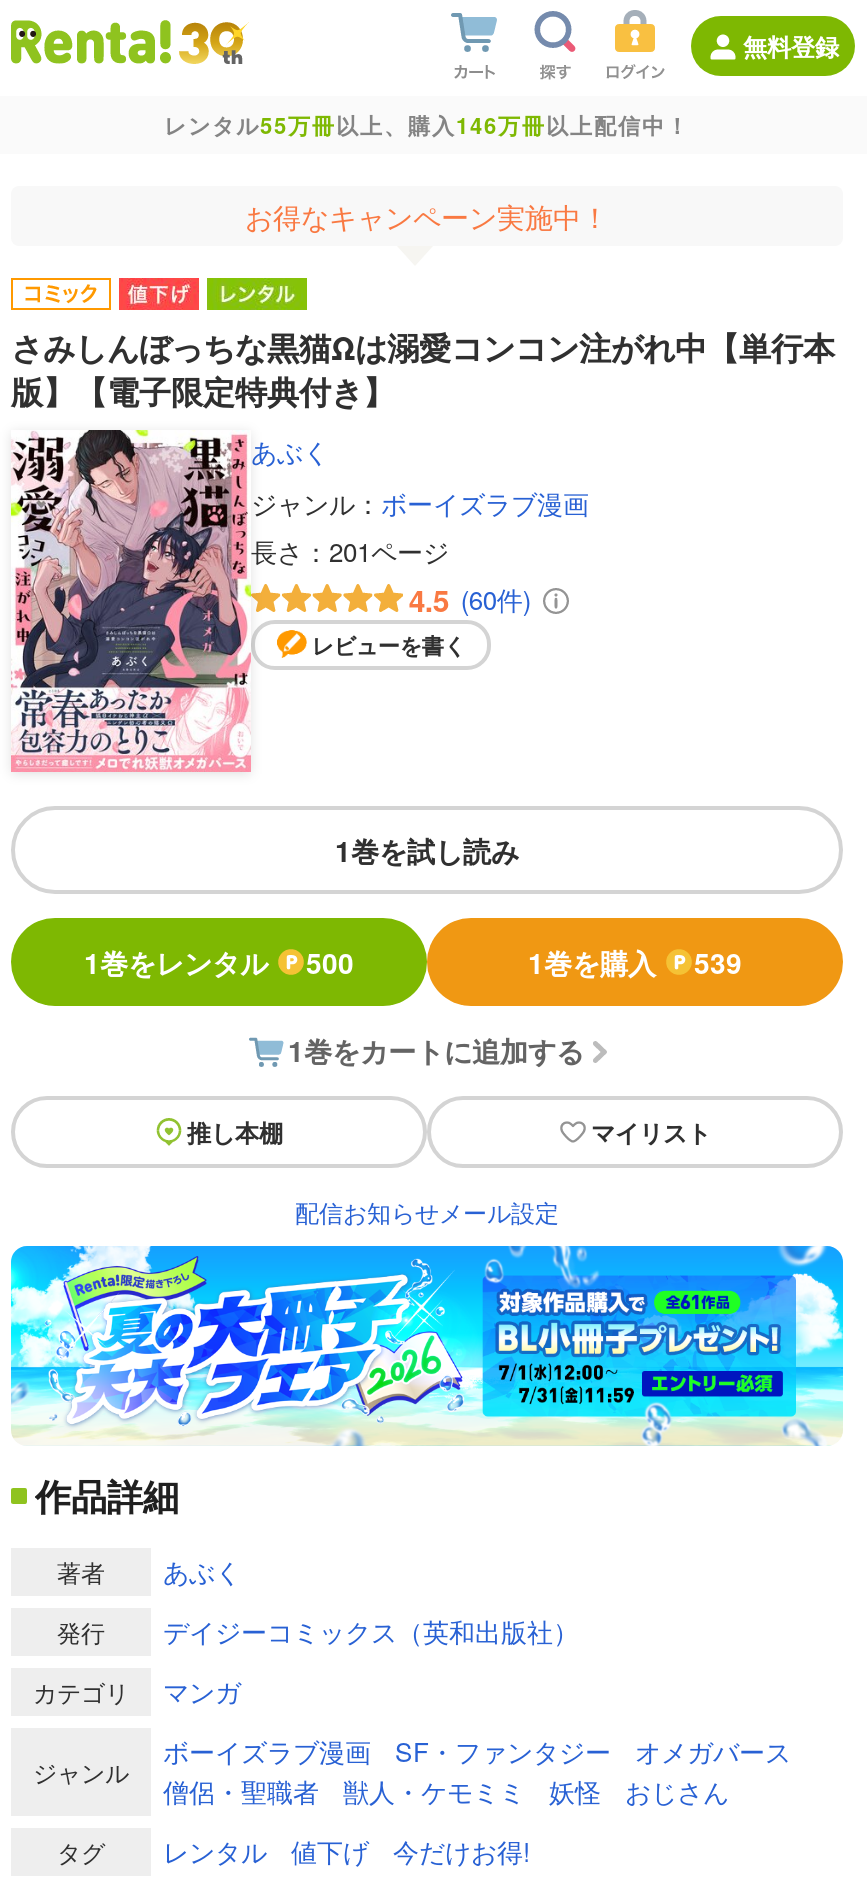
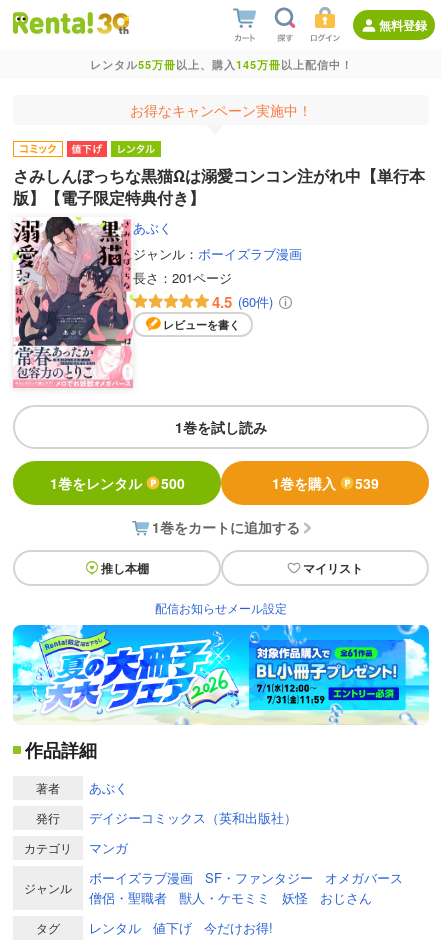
- レンタル55万冊以上、購入146万冊以上配信中！
+ レンタル55万冊以上、購入145万冊以上配信中！
